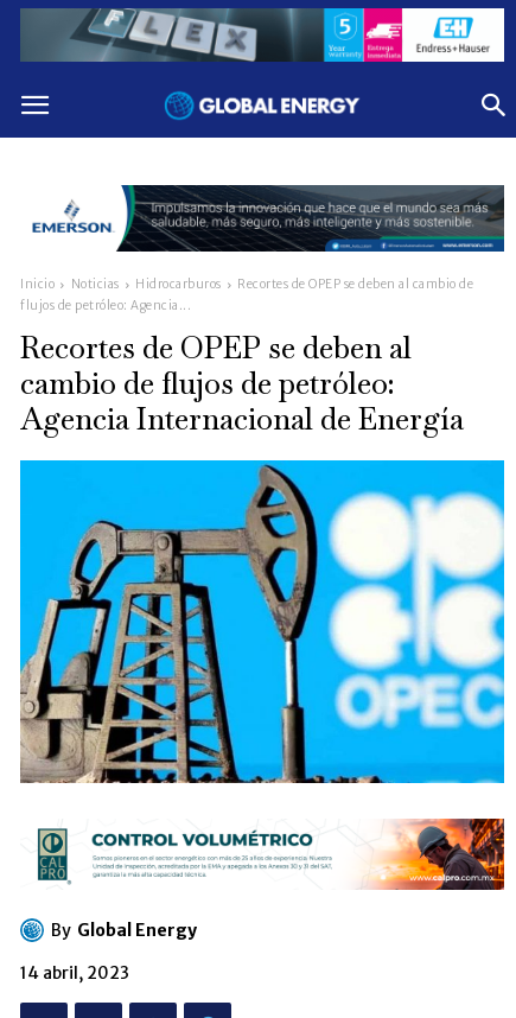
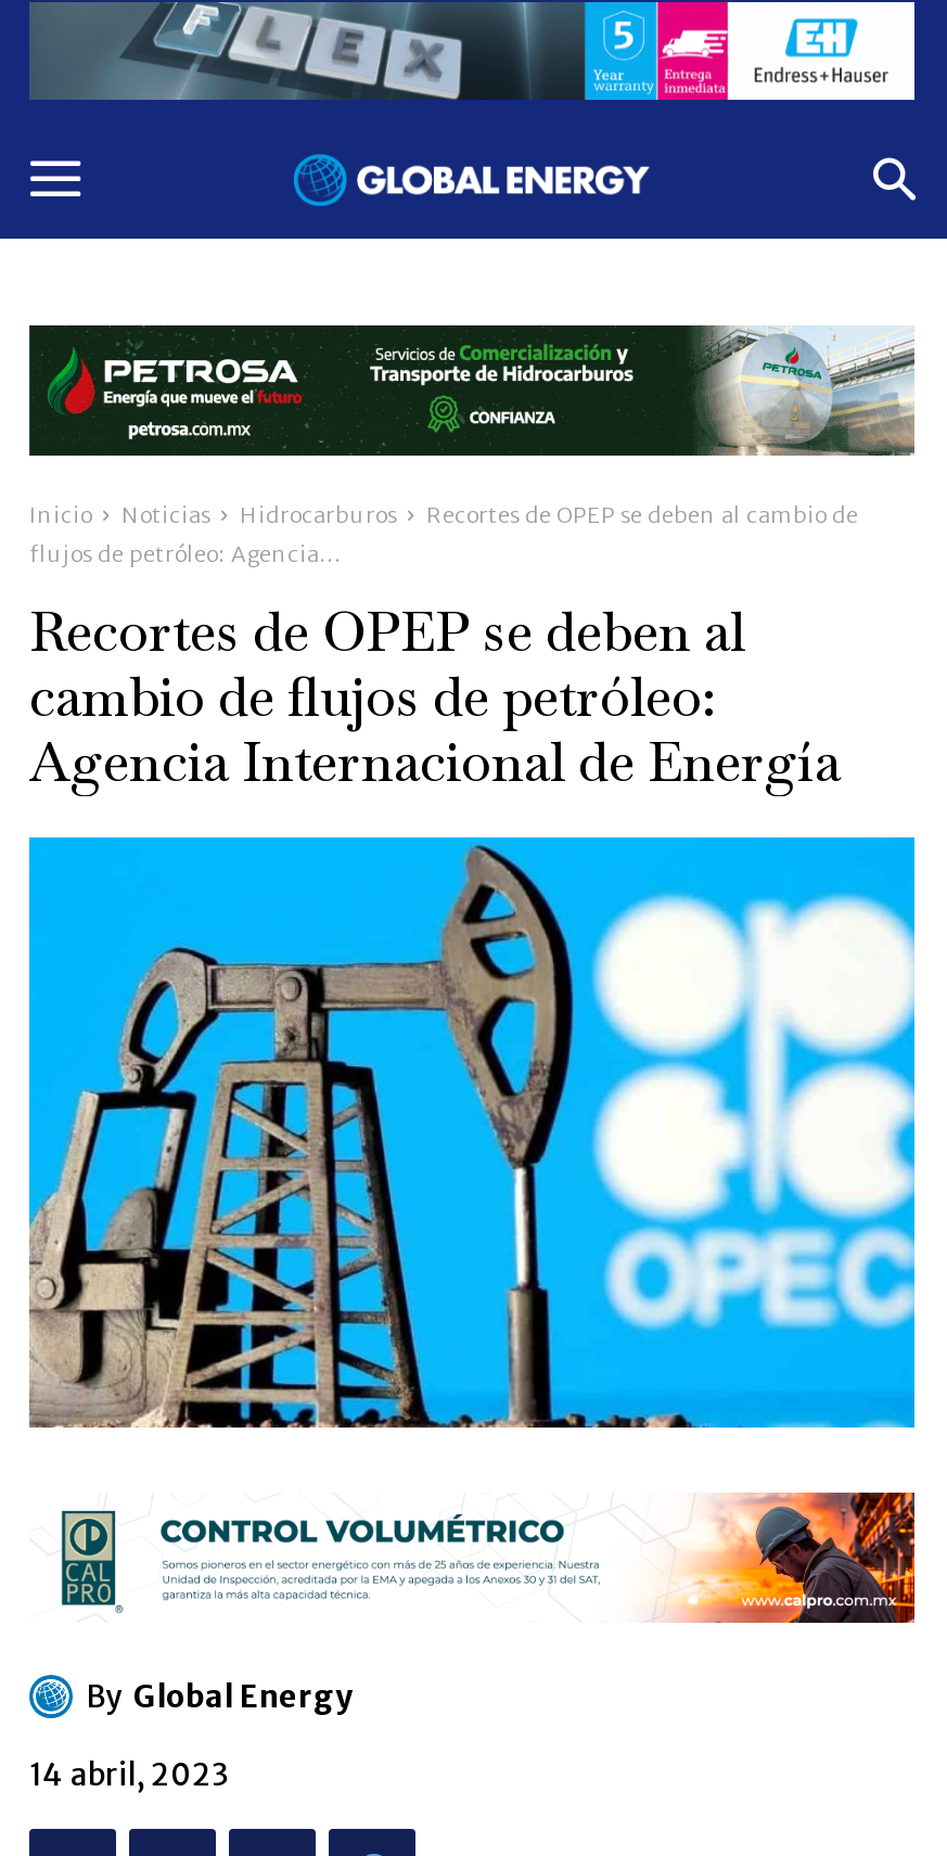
- [image]
+ [image]
